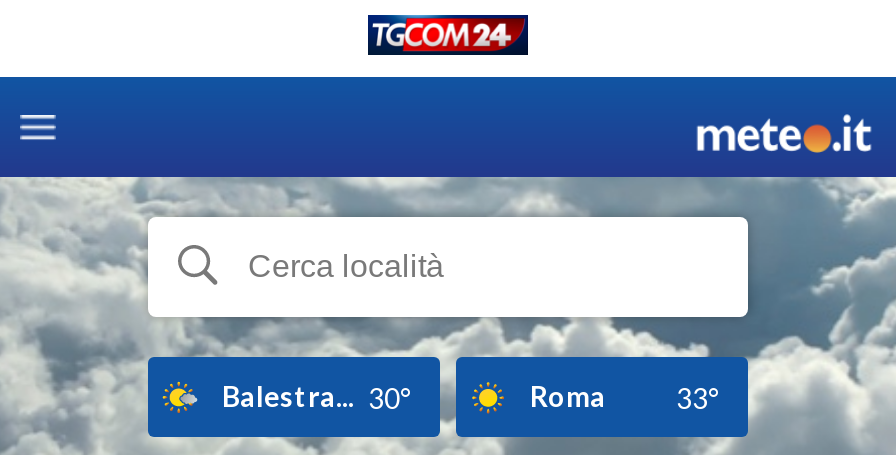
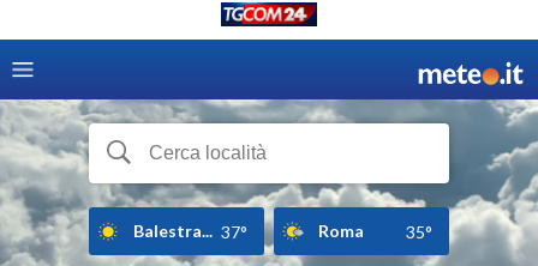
- Balestra... 30°
+ Balestra... 37°

- 33°
+ 35°
